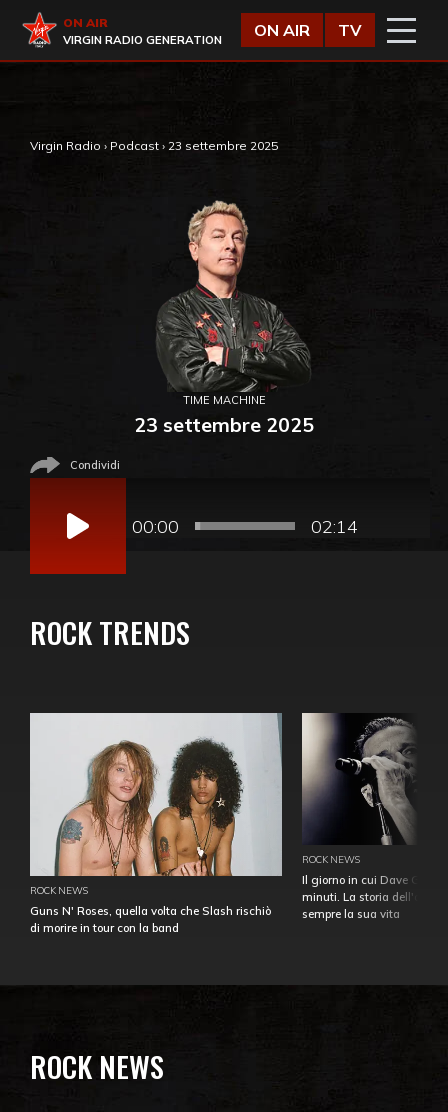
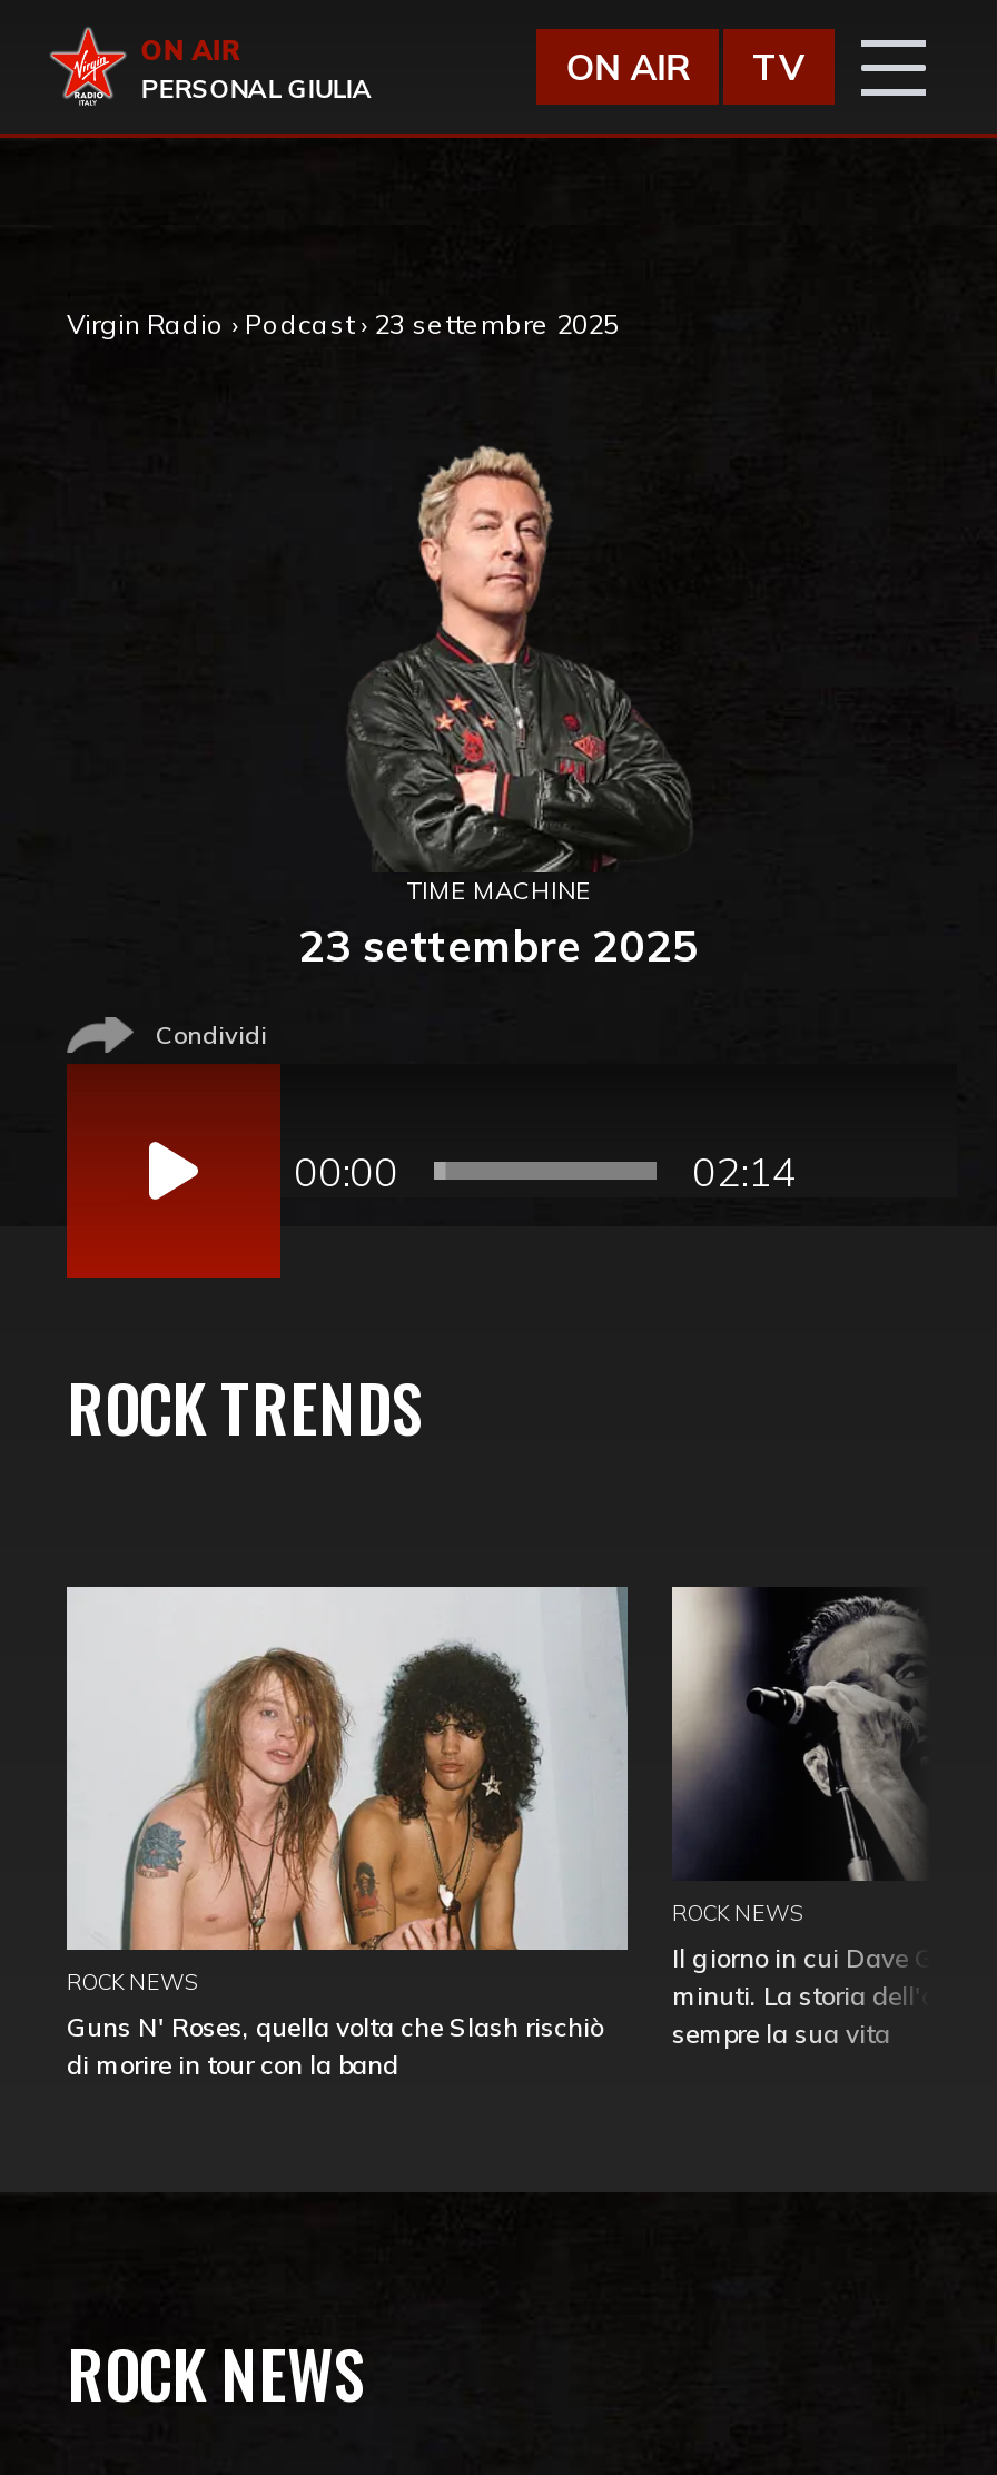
- VIRGIN RADIO GENERATION
+ PERSONAL GIULIA
